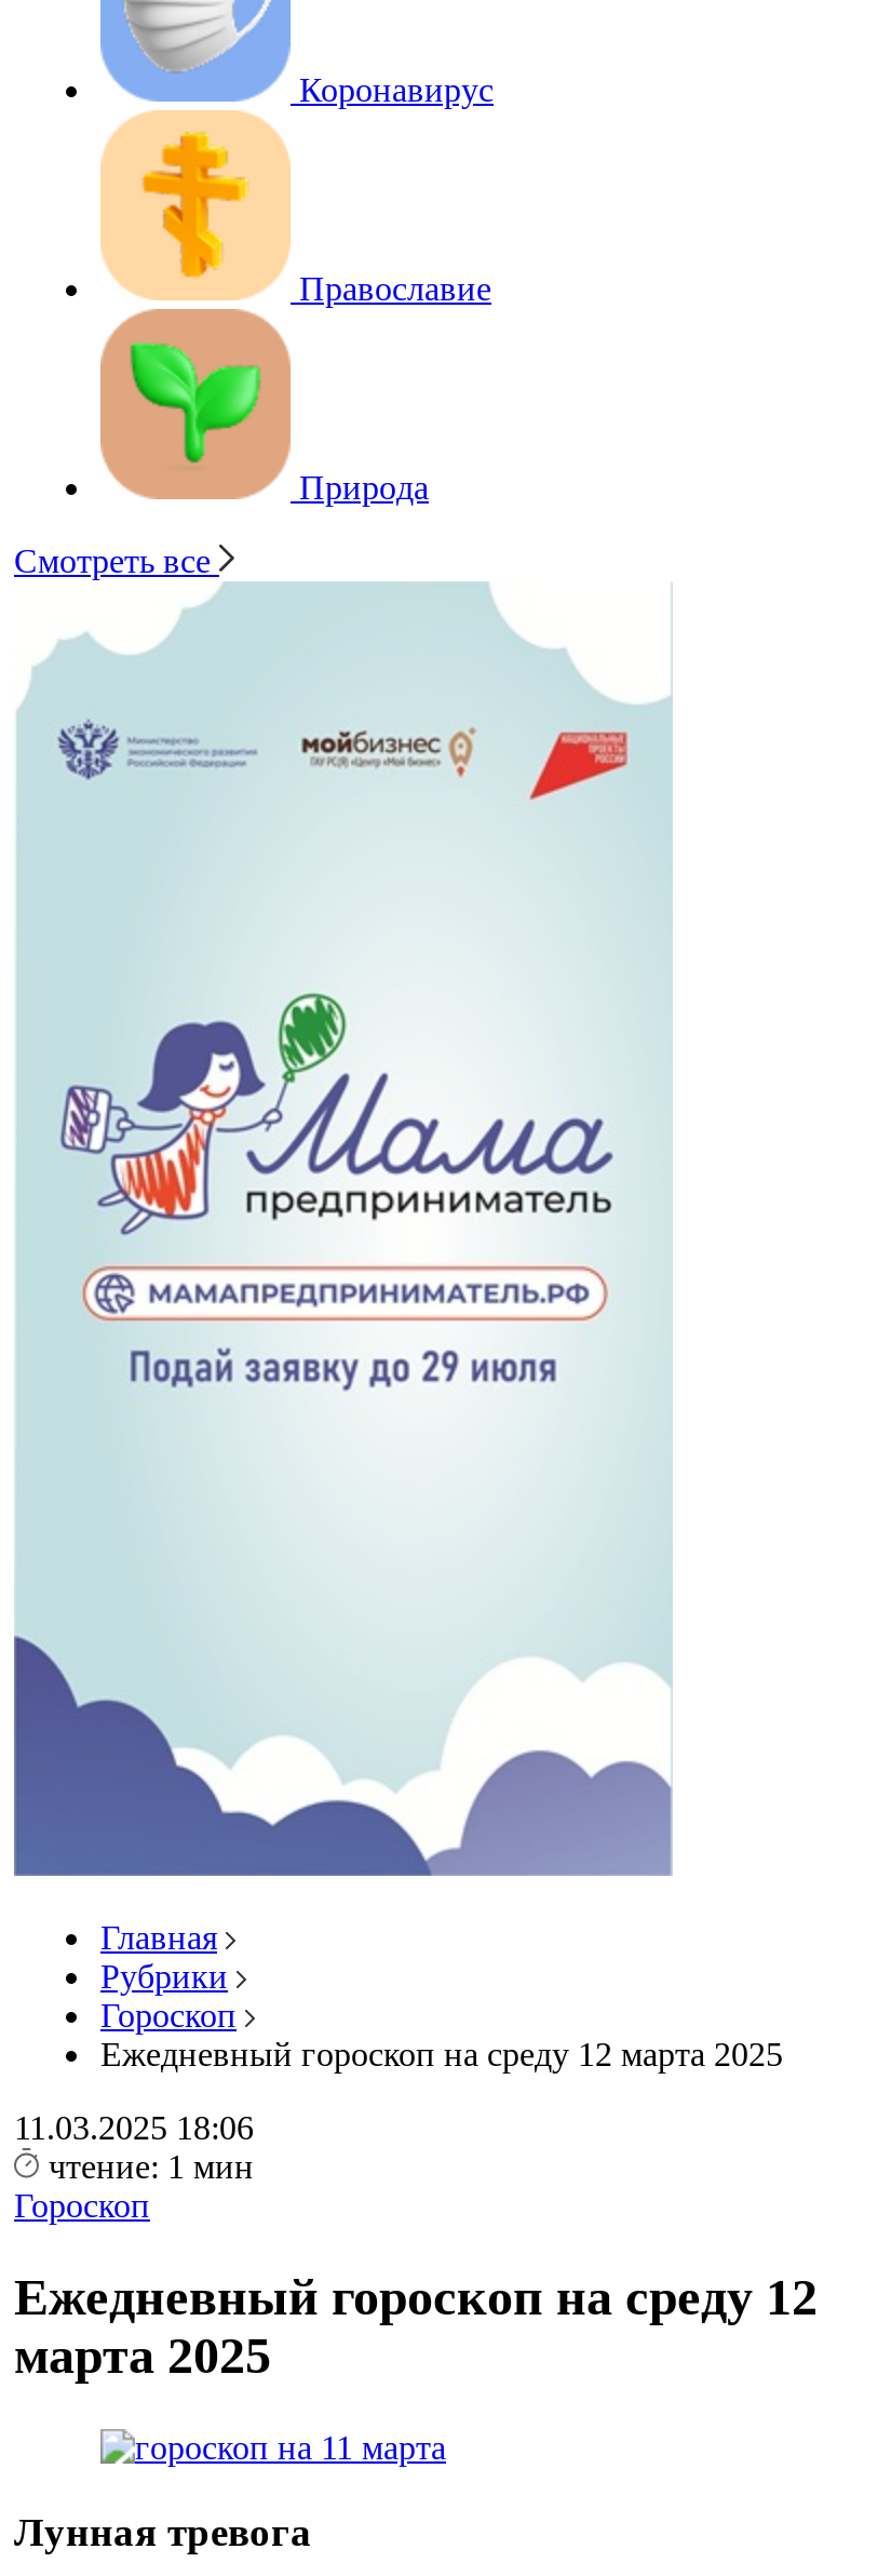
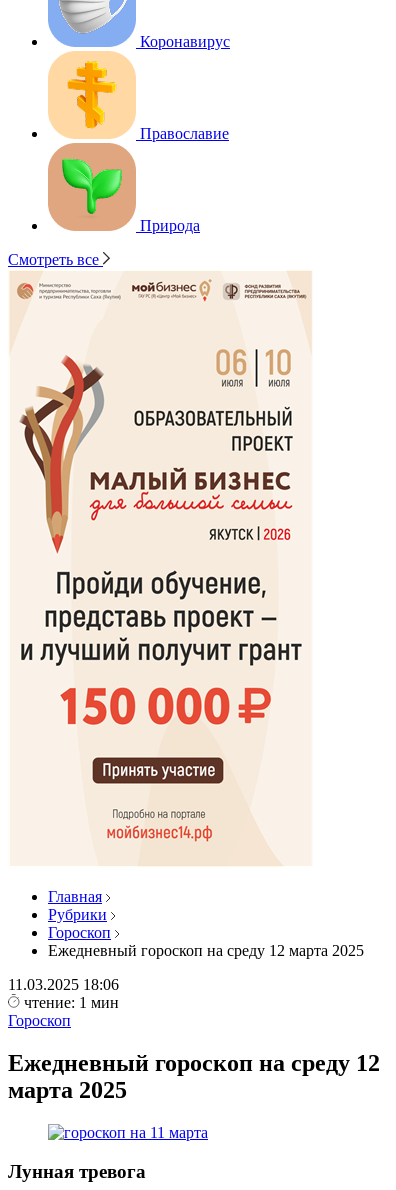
- [image]
+ [image]
